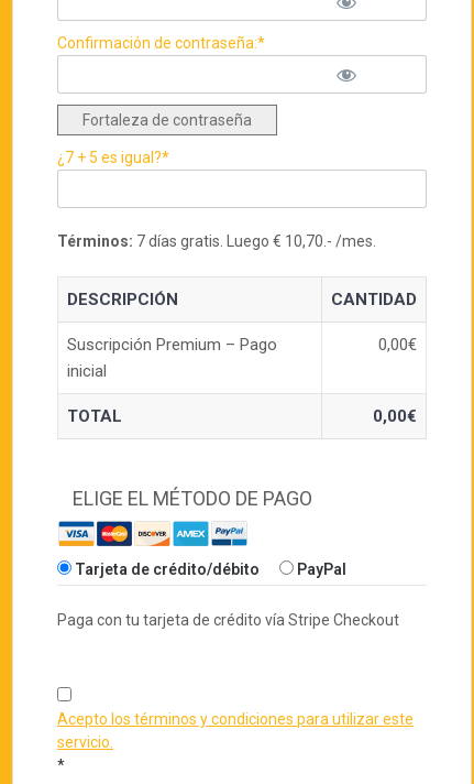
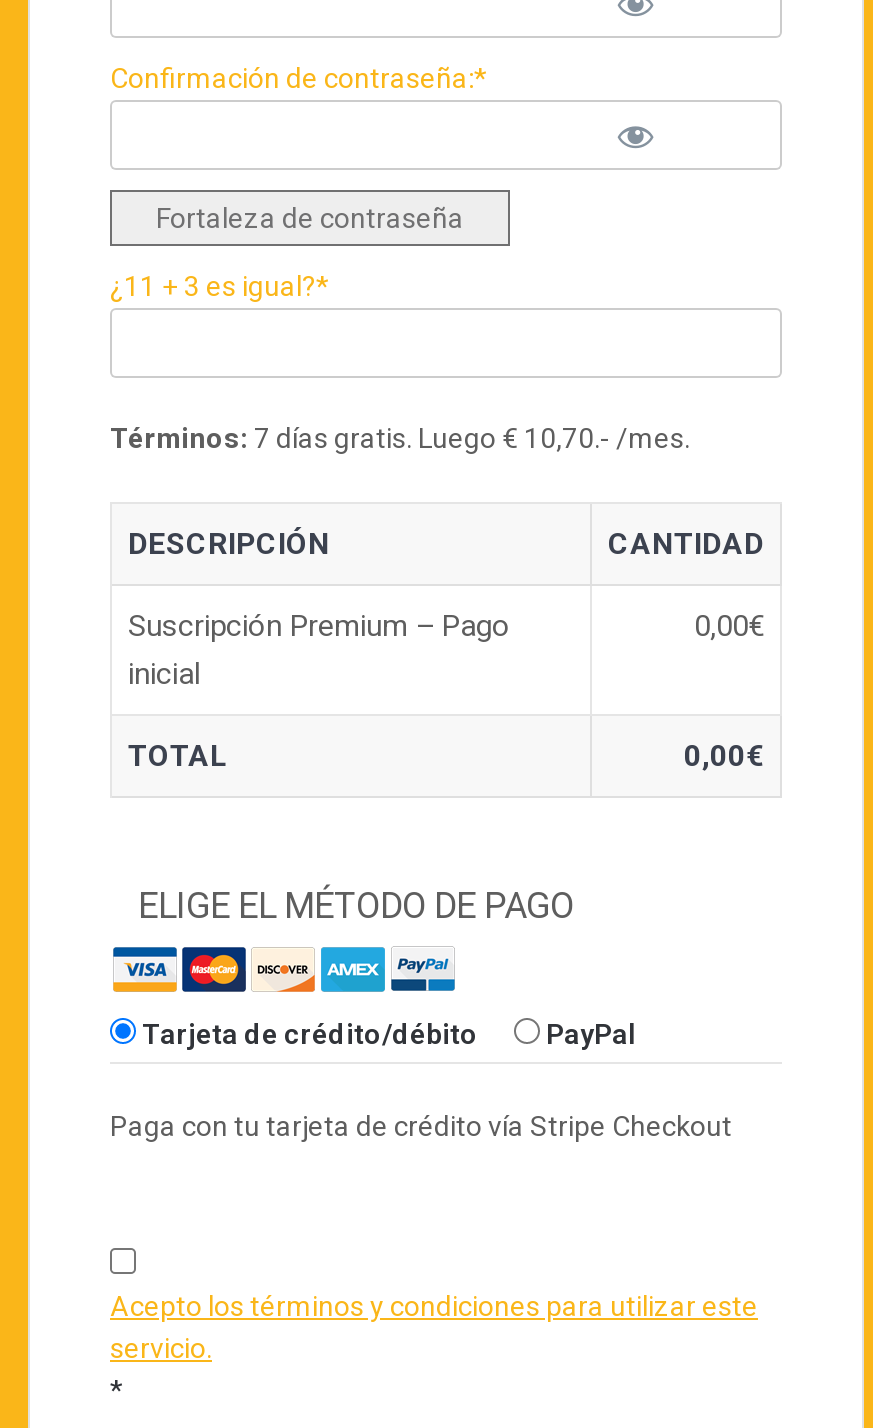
- ¿7 + 5 es igual?*
+ ¿11 + 3 es igual?*
